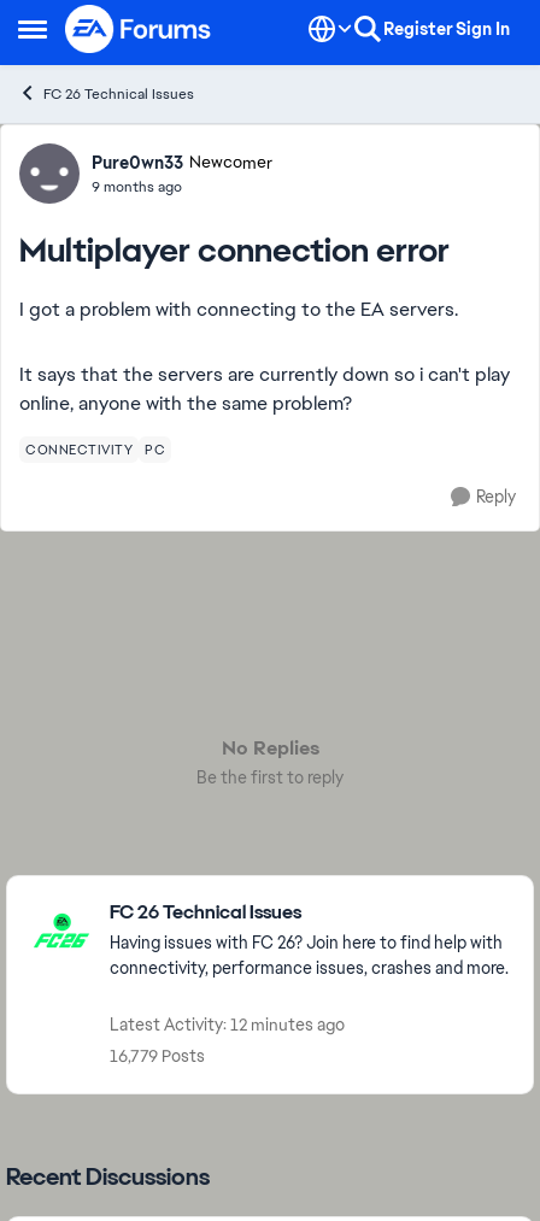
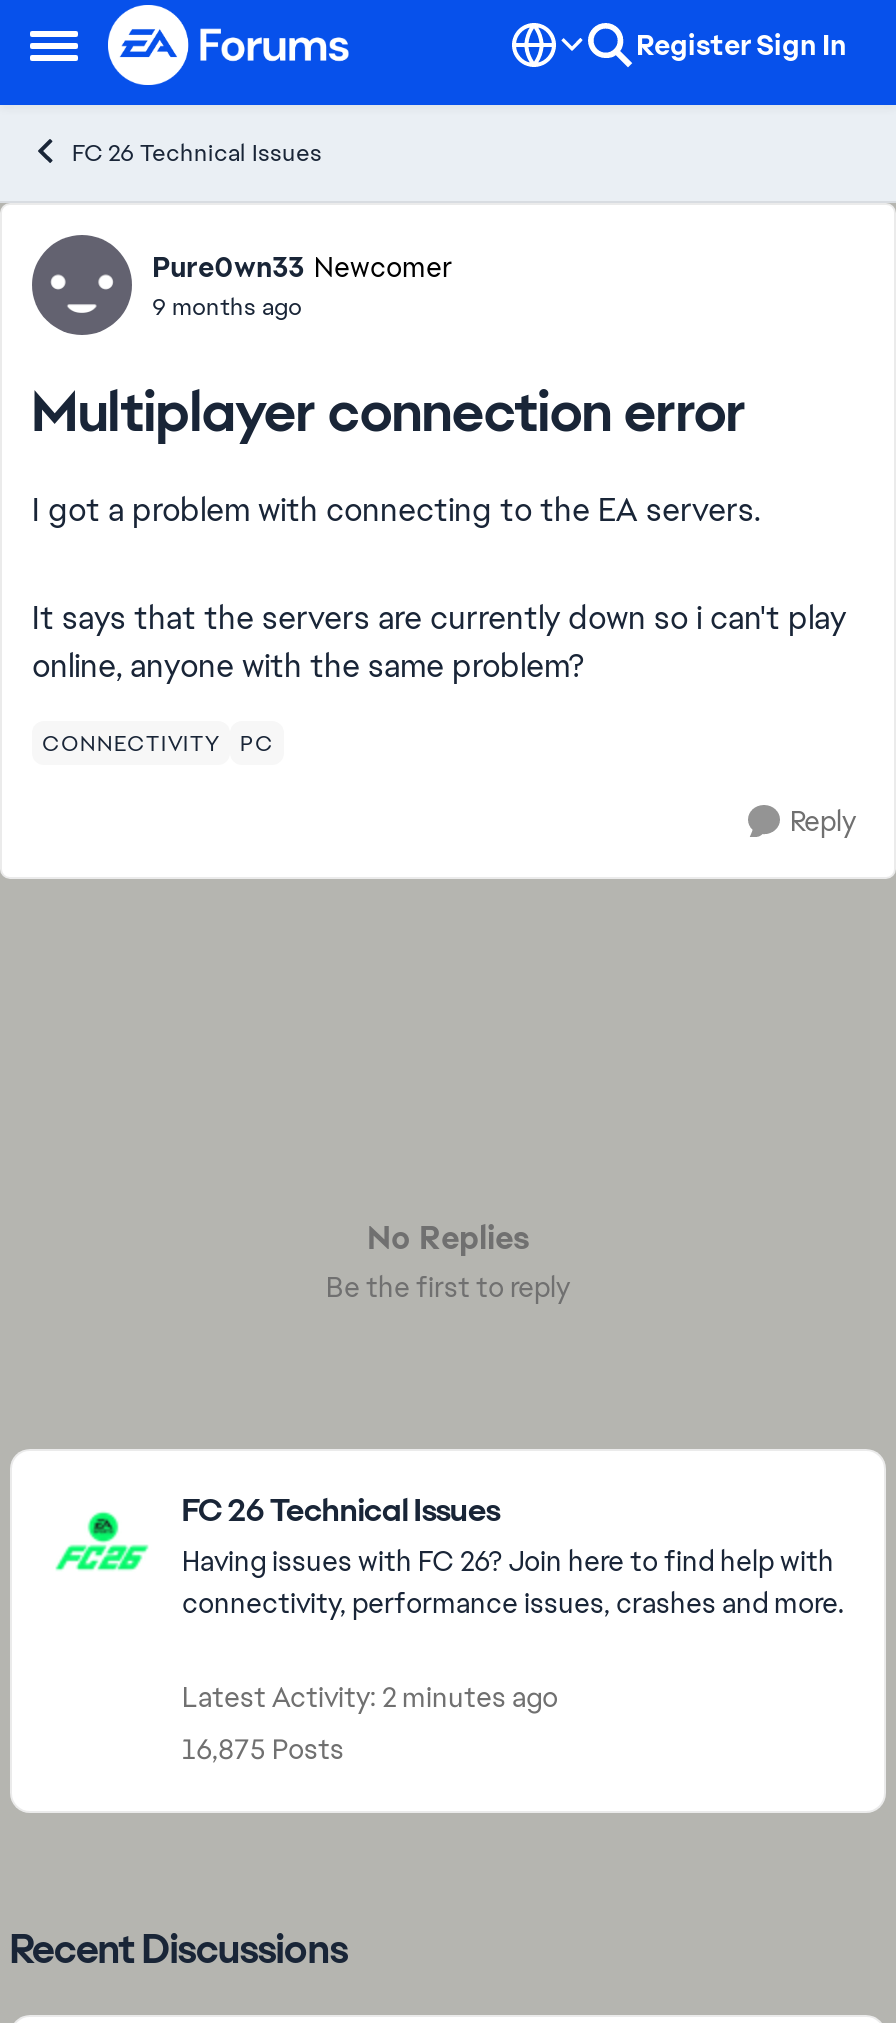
- Latest Activity: 12 minutes ago
+ Latest Activity: 2 minutes ago

- 16,779 Posts
+ 16,875 Posts
